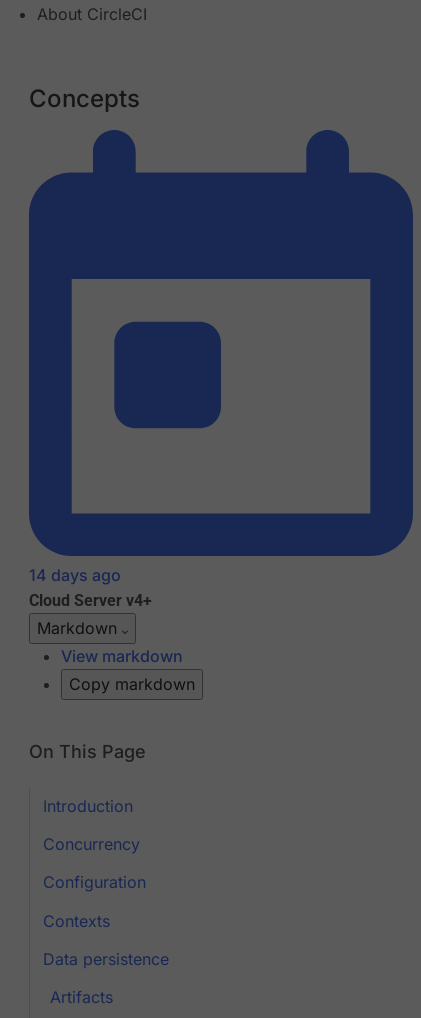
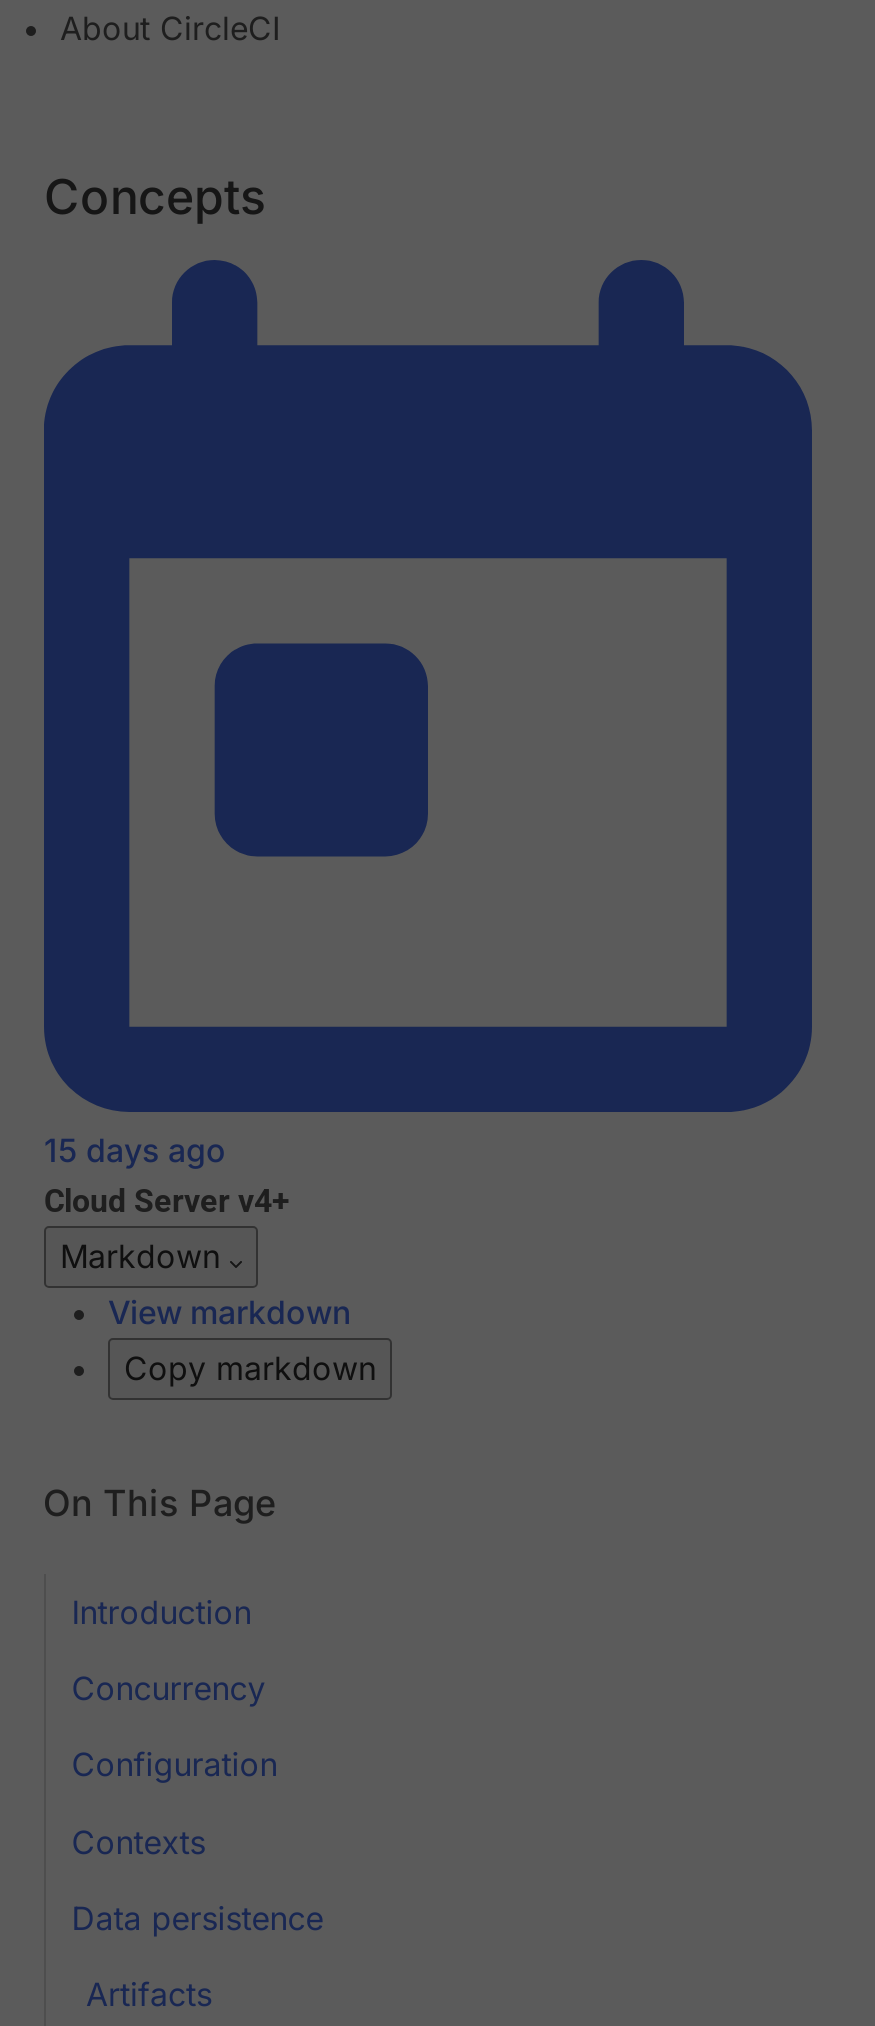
- 14 days ago
+ 15 days ago
